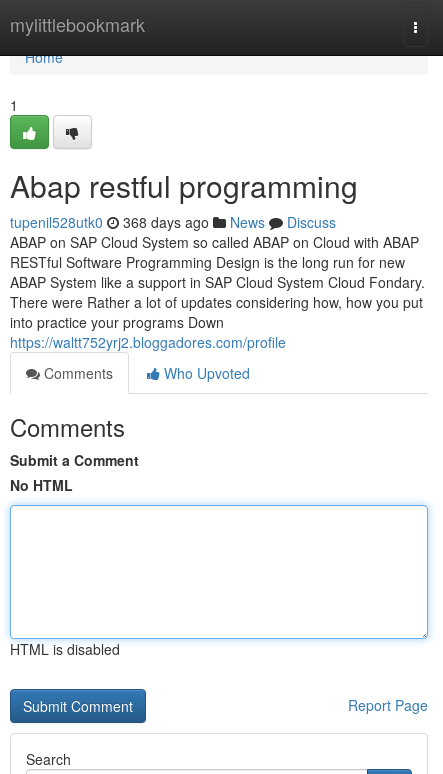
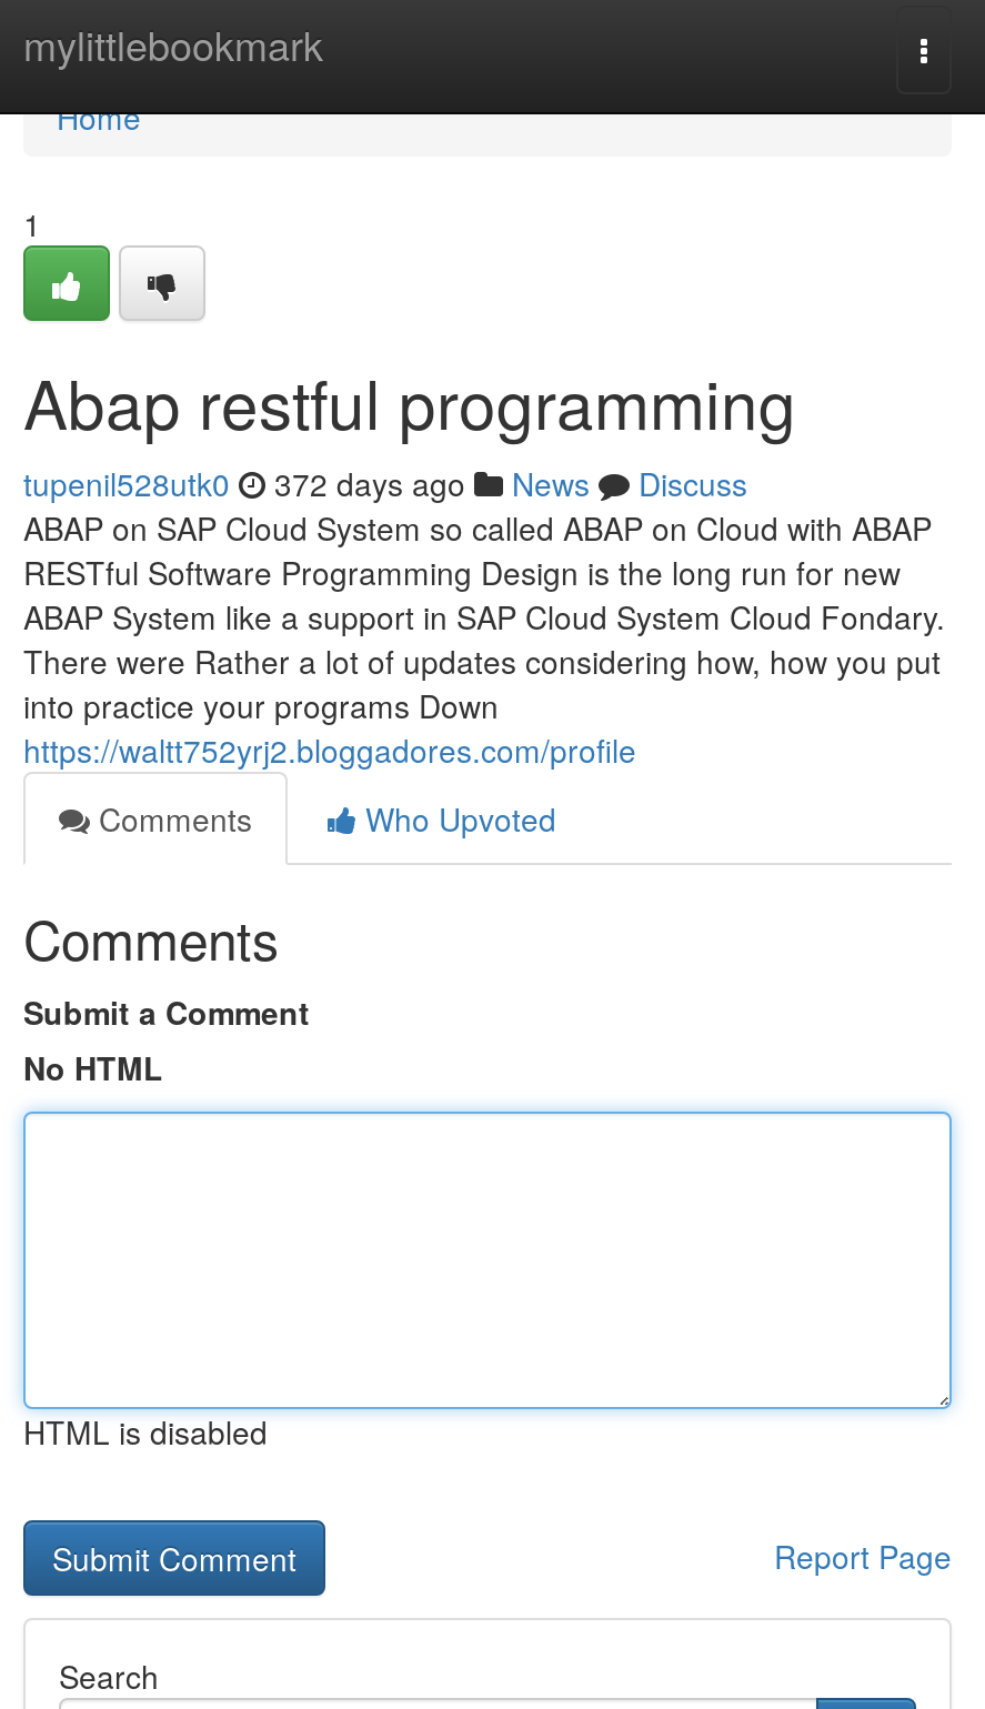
- tupenil528utk0 368 days ago News Discuss
+ tupenil528utk0 372 days ago News Discuss
